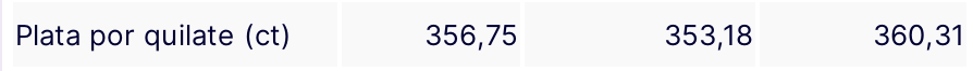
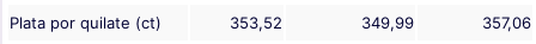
- 356,75
+ 353,52

- 353,18
+ 349,99

- 360,31
+ 357,06
